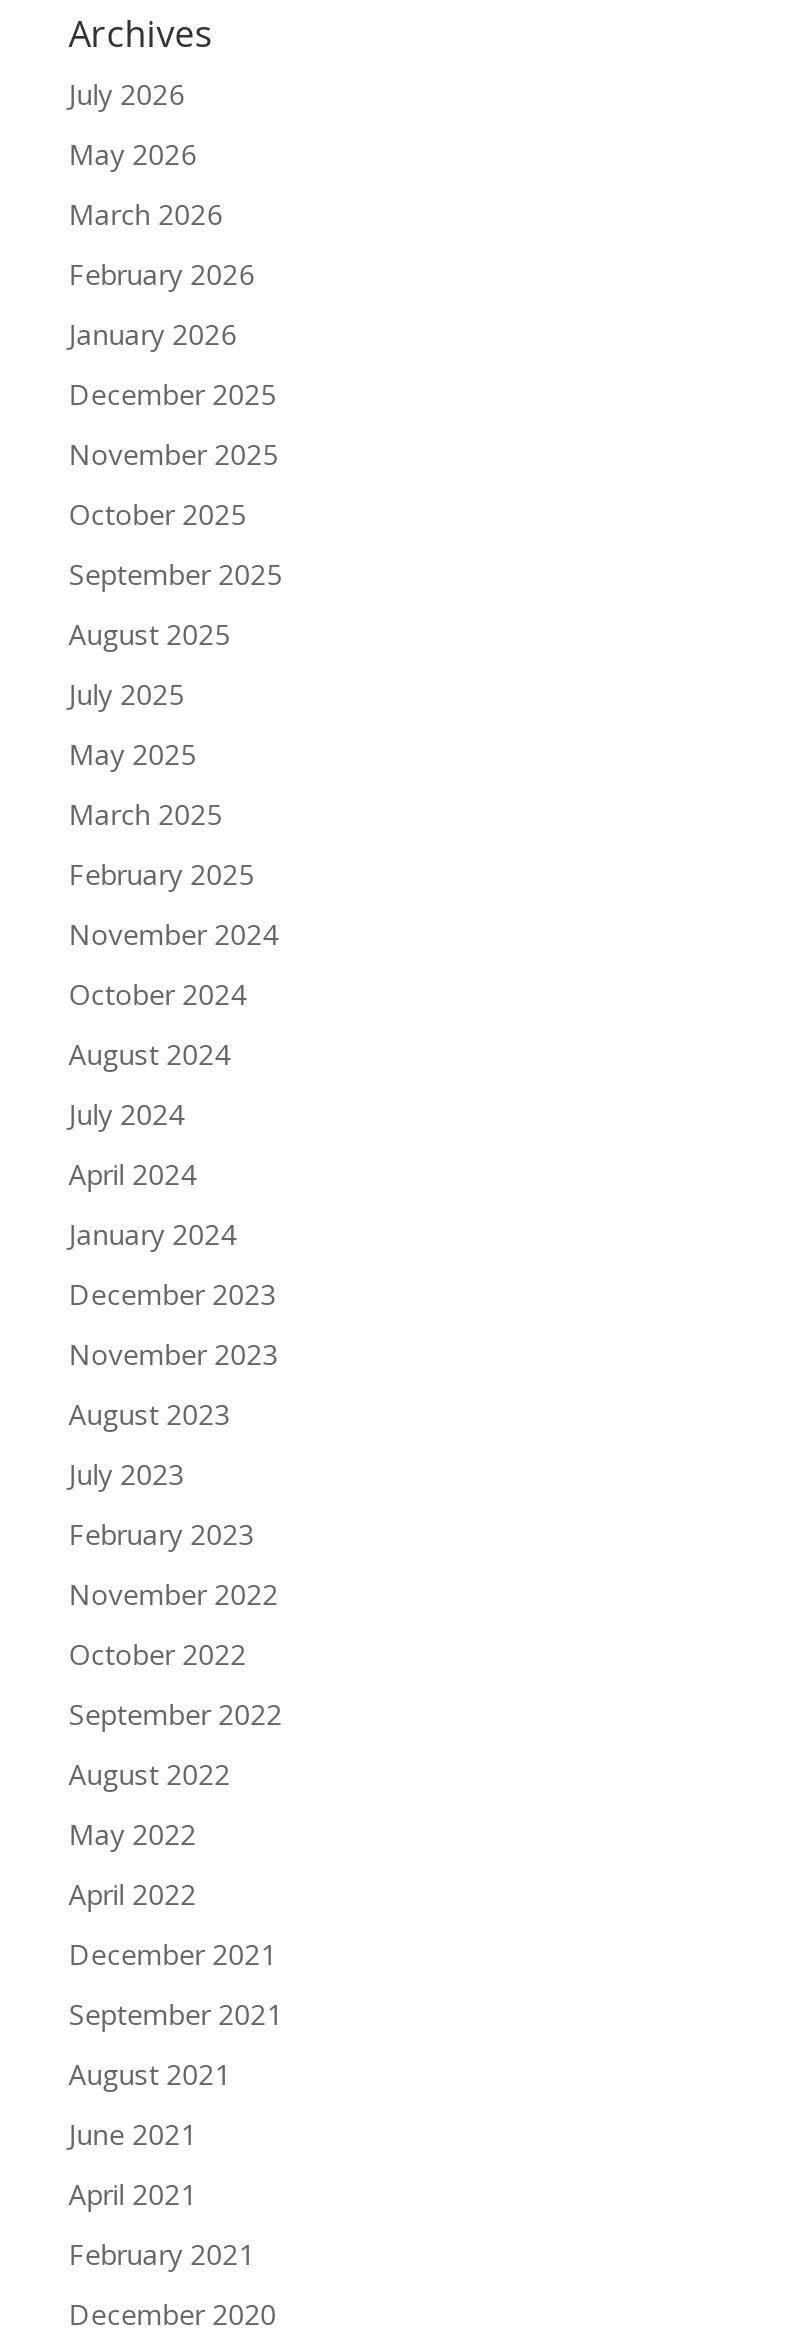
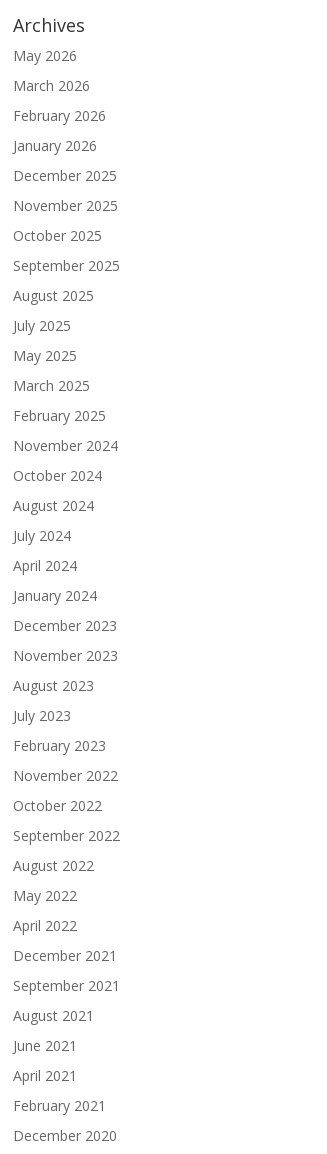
- July 2026
